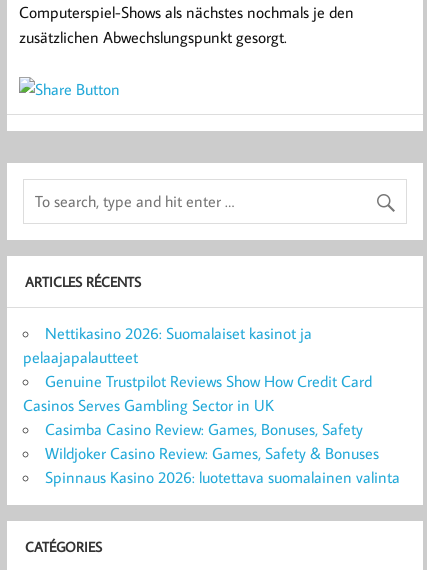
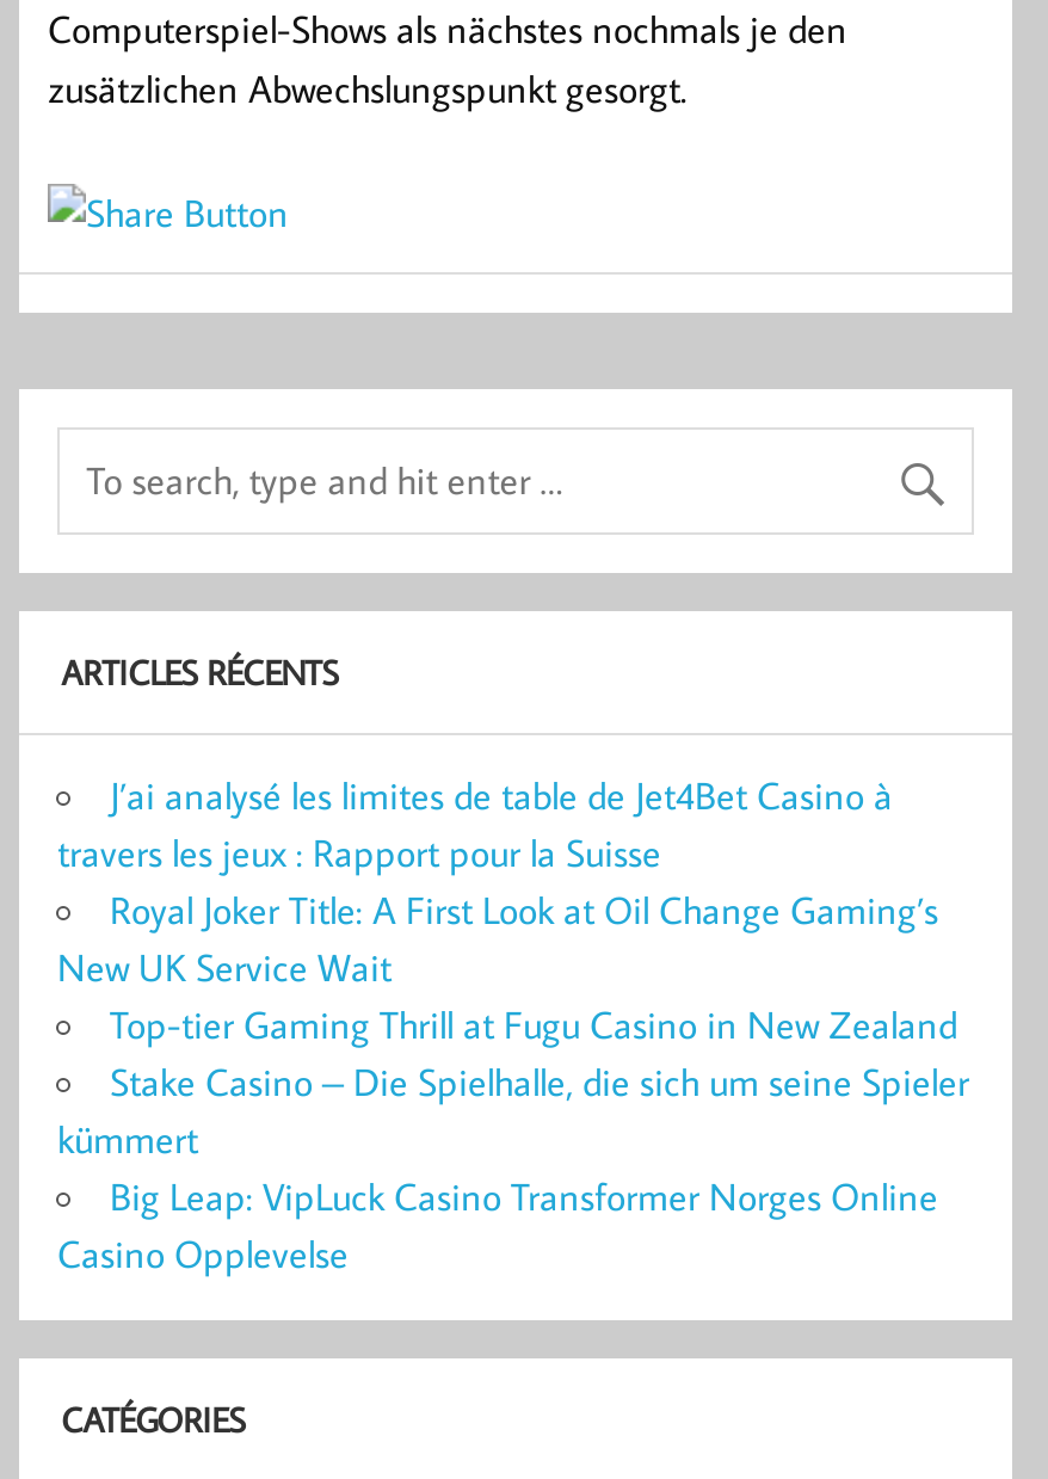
- Nettikasino 2026: Suomalaiset kasinot ja
- pelaajapalautteet
- Genuine Trustpilot Reviews Show How Credit Card
- Casinos Serves Gambling Sector in UK
- Casimba Casino Review: Games, Bonuses, Safety
- Wildjoker Casino Review: Games, Safety & Bonuses
- Spinnaus Kasino 2026: luotettava suomalainen valinta
+ J’ai analysé les limites de table de Jet4Bet Casino à
+ travers les jeux : Rapport pour la Suisse
+ Royal Joker Title: A First Look at Oil Change Gaming’s
+ New UK Service Wait
+ Top-tier Gaming Thrill at Fugu Casino in New Zealand
+ Stake Casino – Die Spielhalle, die sich um seine Spieler
+ kümmert
+ Big Leap: VipLuck Casino Transformer Norges Online
+ Casino Opplevelse
